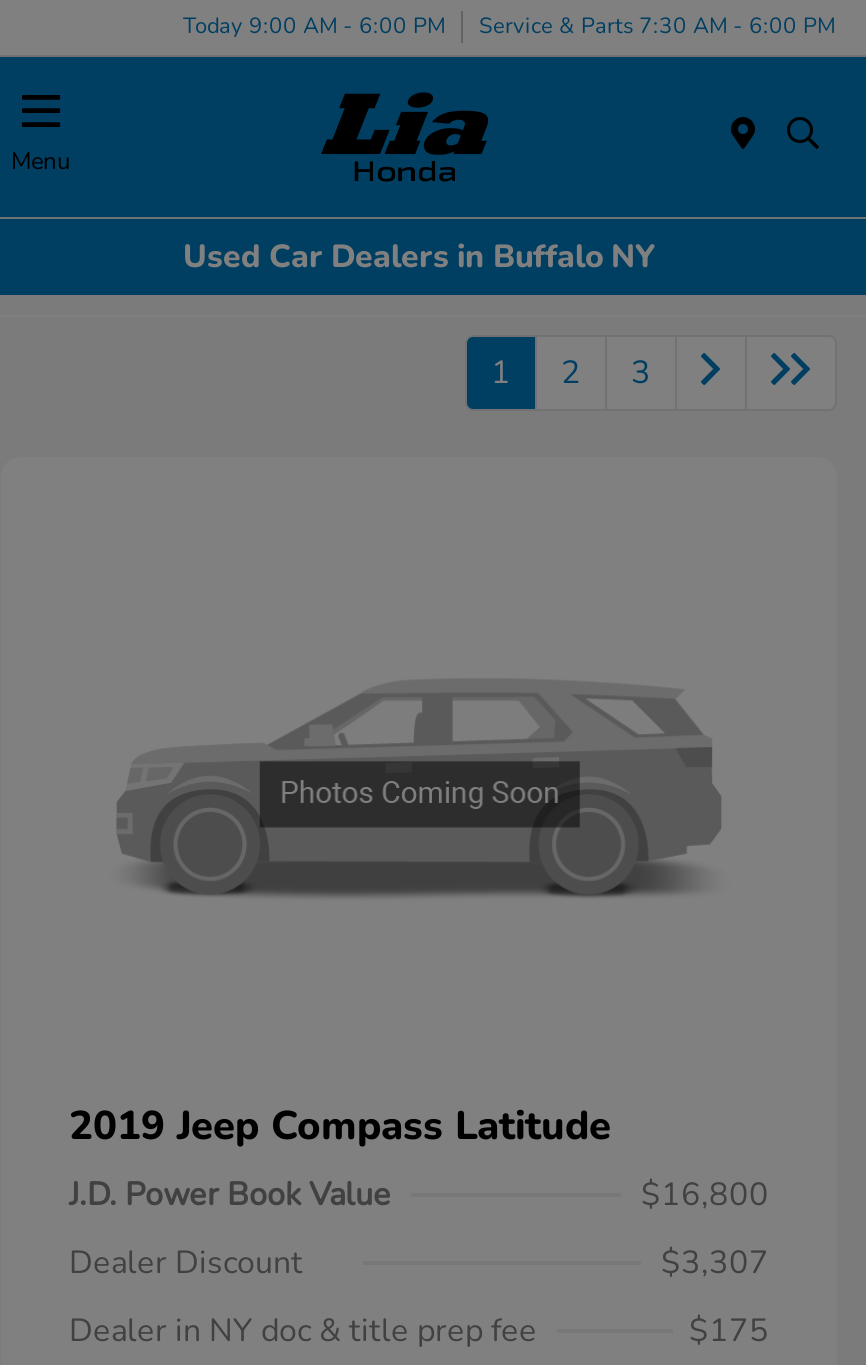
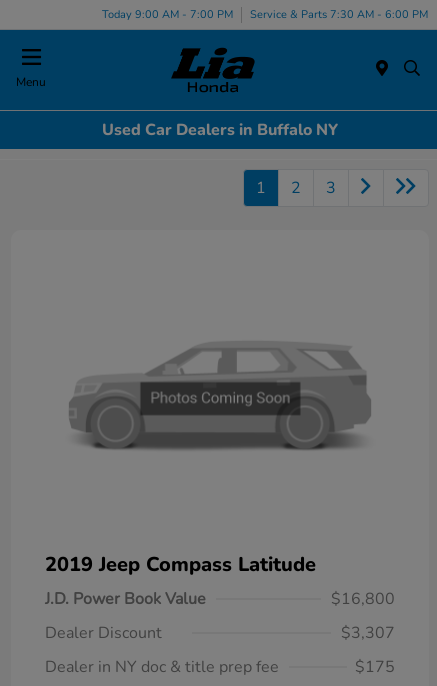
- Today 9:00 AM - 6:00 PM Service & Parts 7:30 AM - 6:00 PM
+ Today 9:00 AM - 7:00 PM Service & Parts 7:30 AM - 6:00 PM
